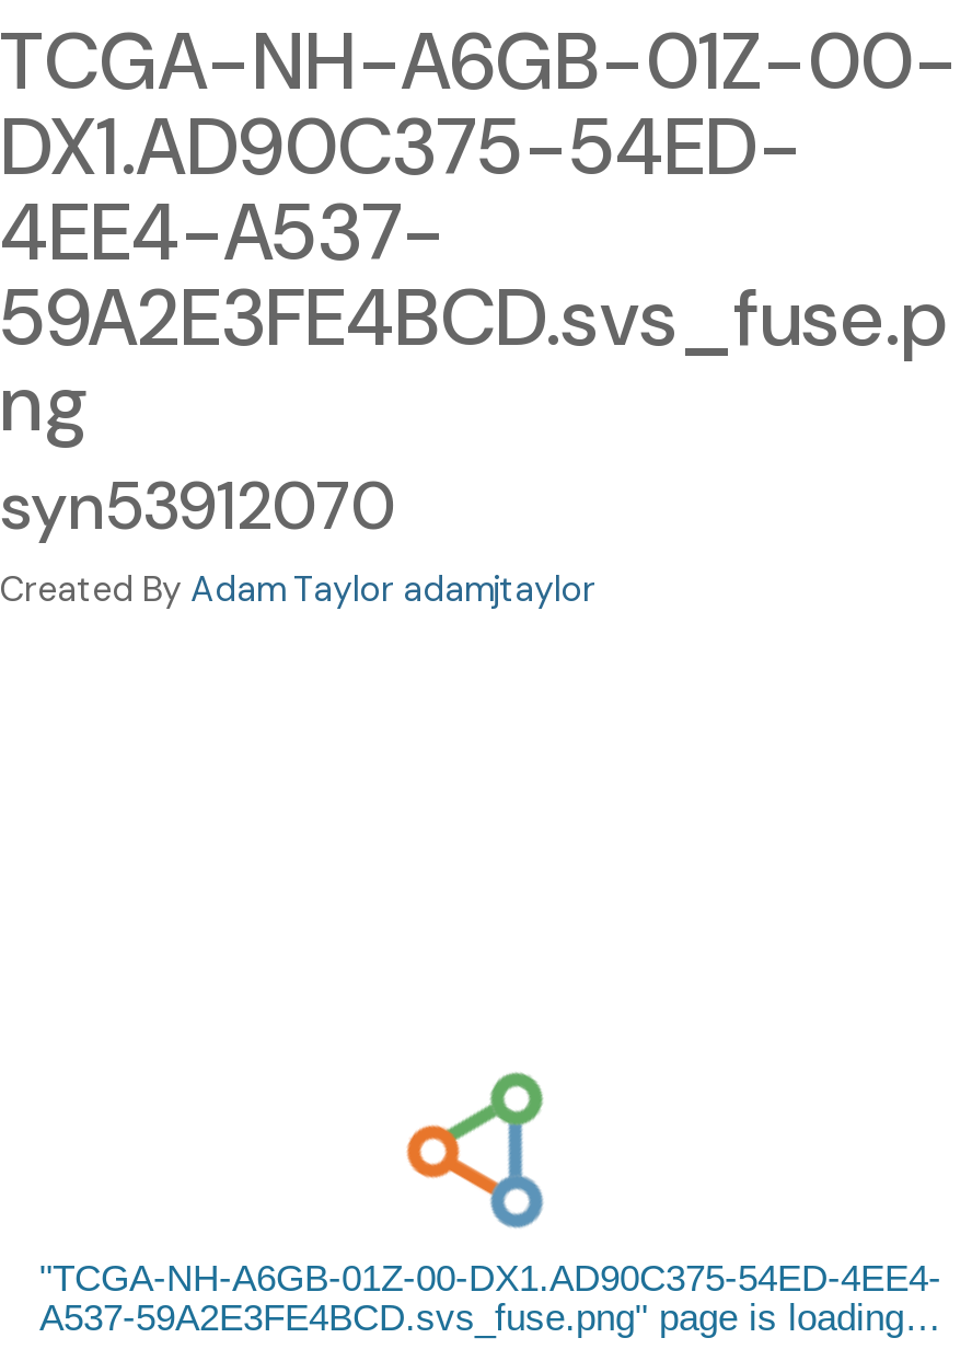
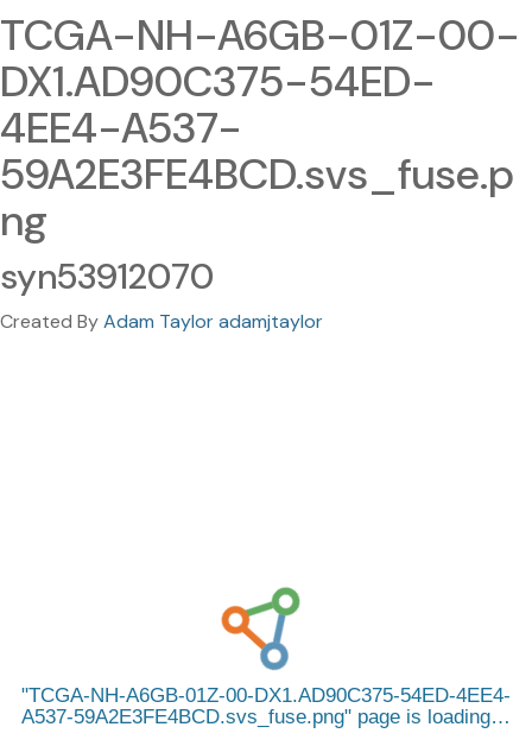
- [image]
+ [image]
